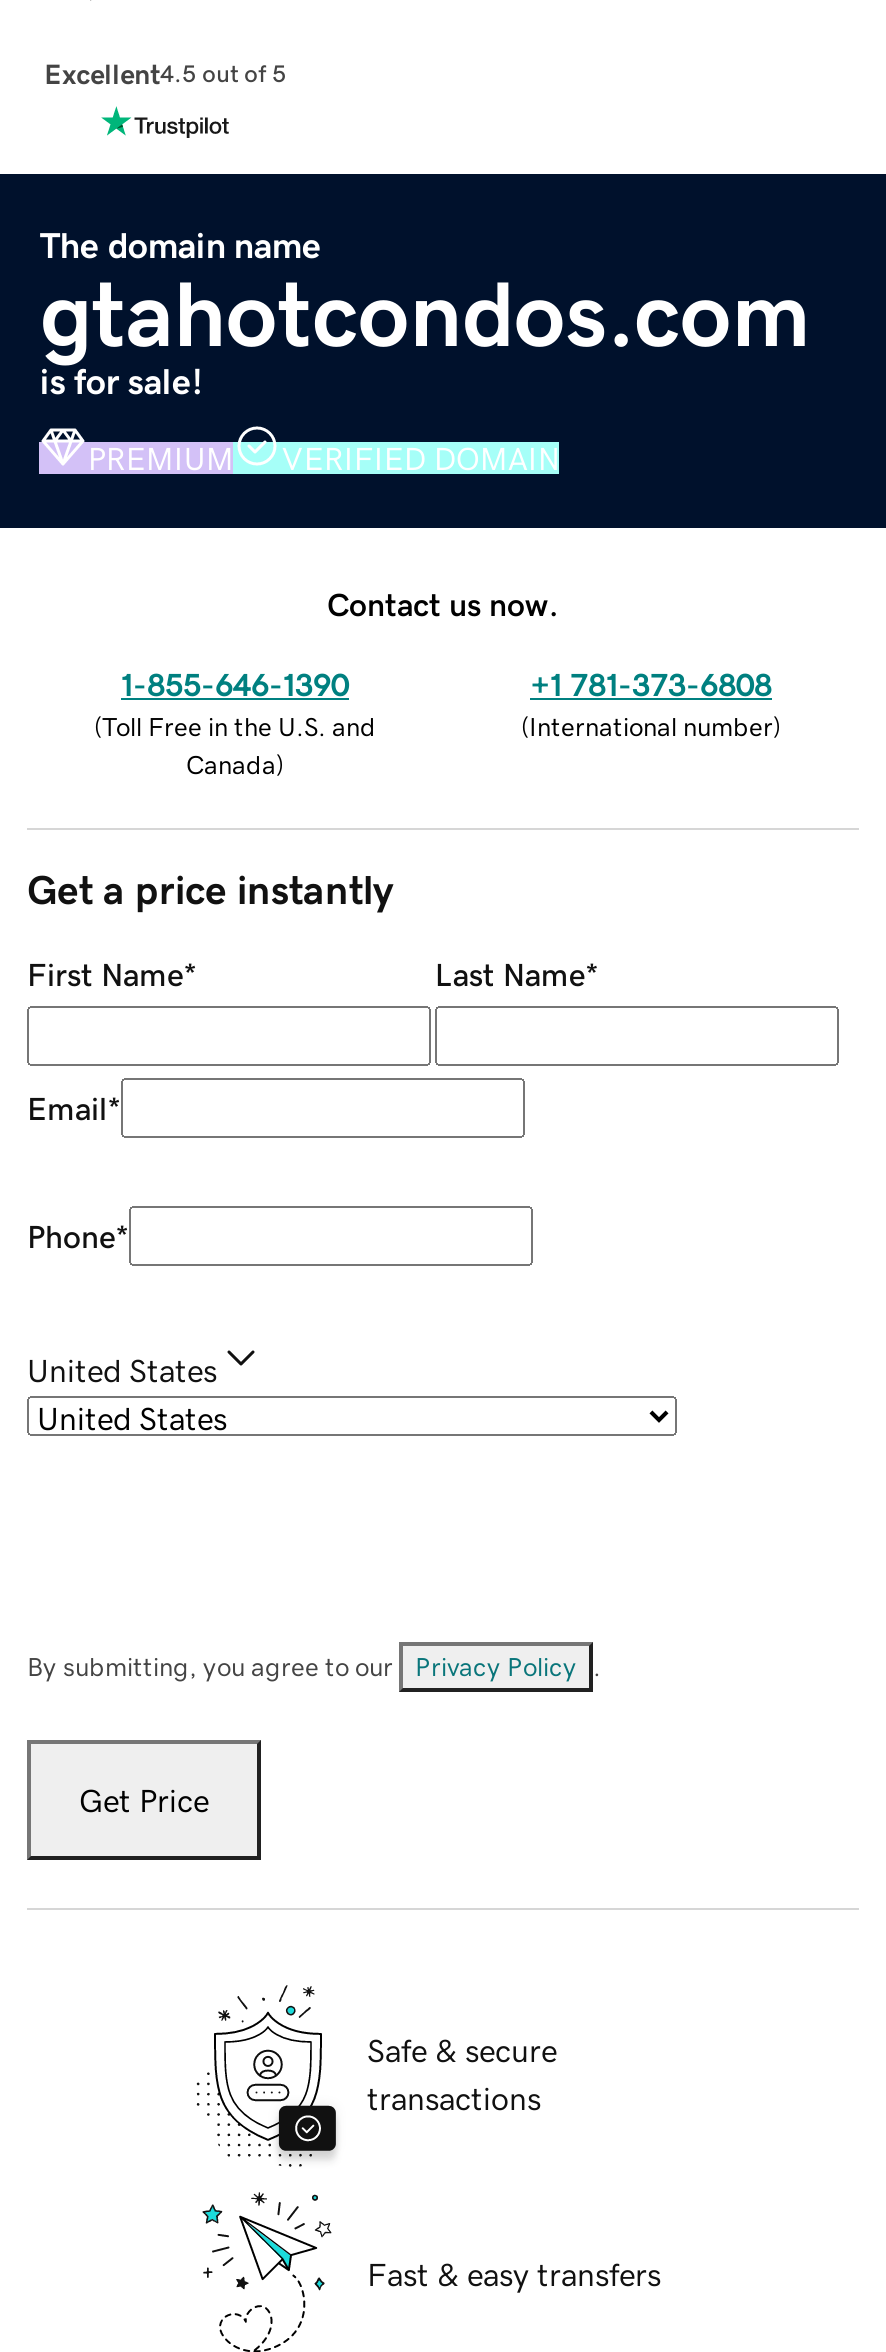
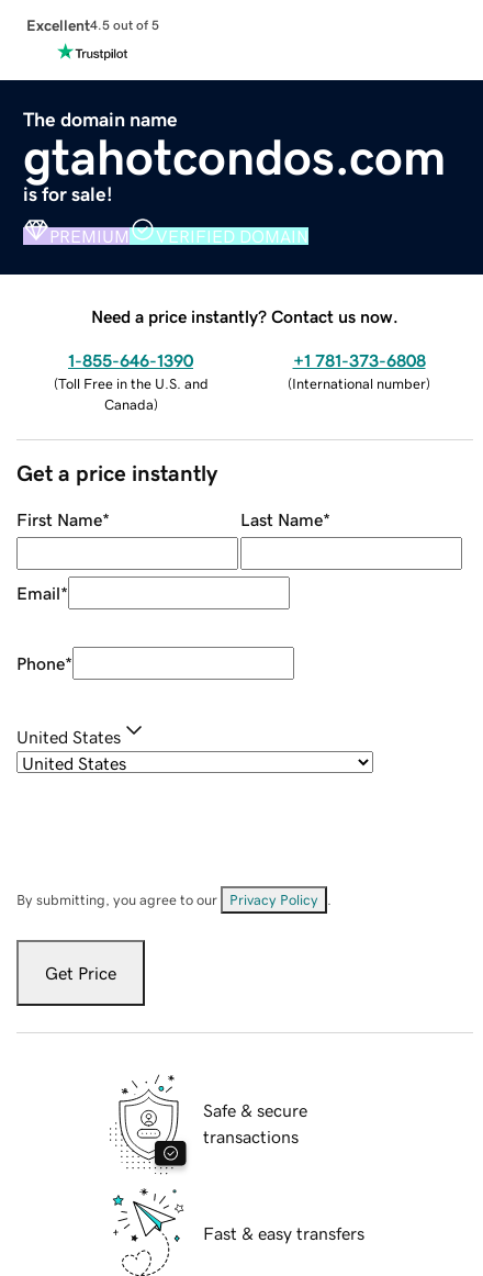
- Contact us now.
+ Need a price instantly? Contact us now.
